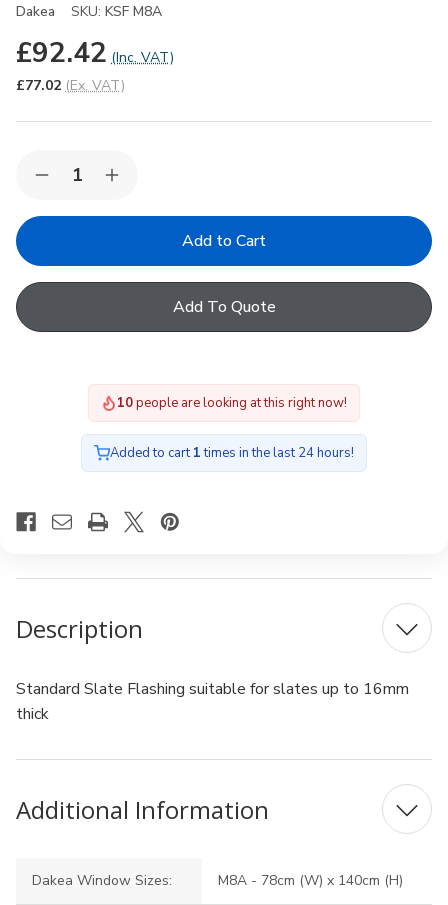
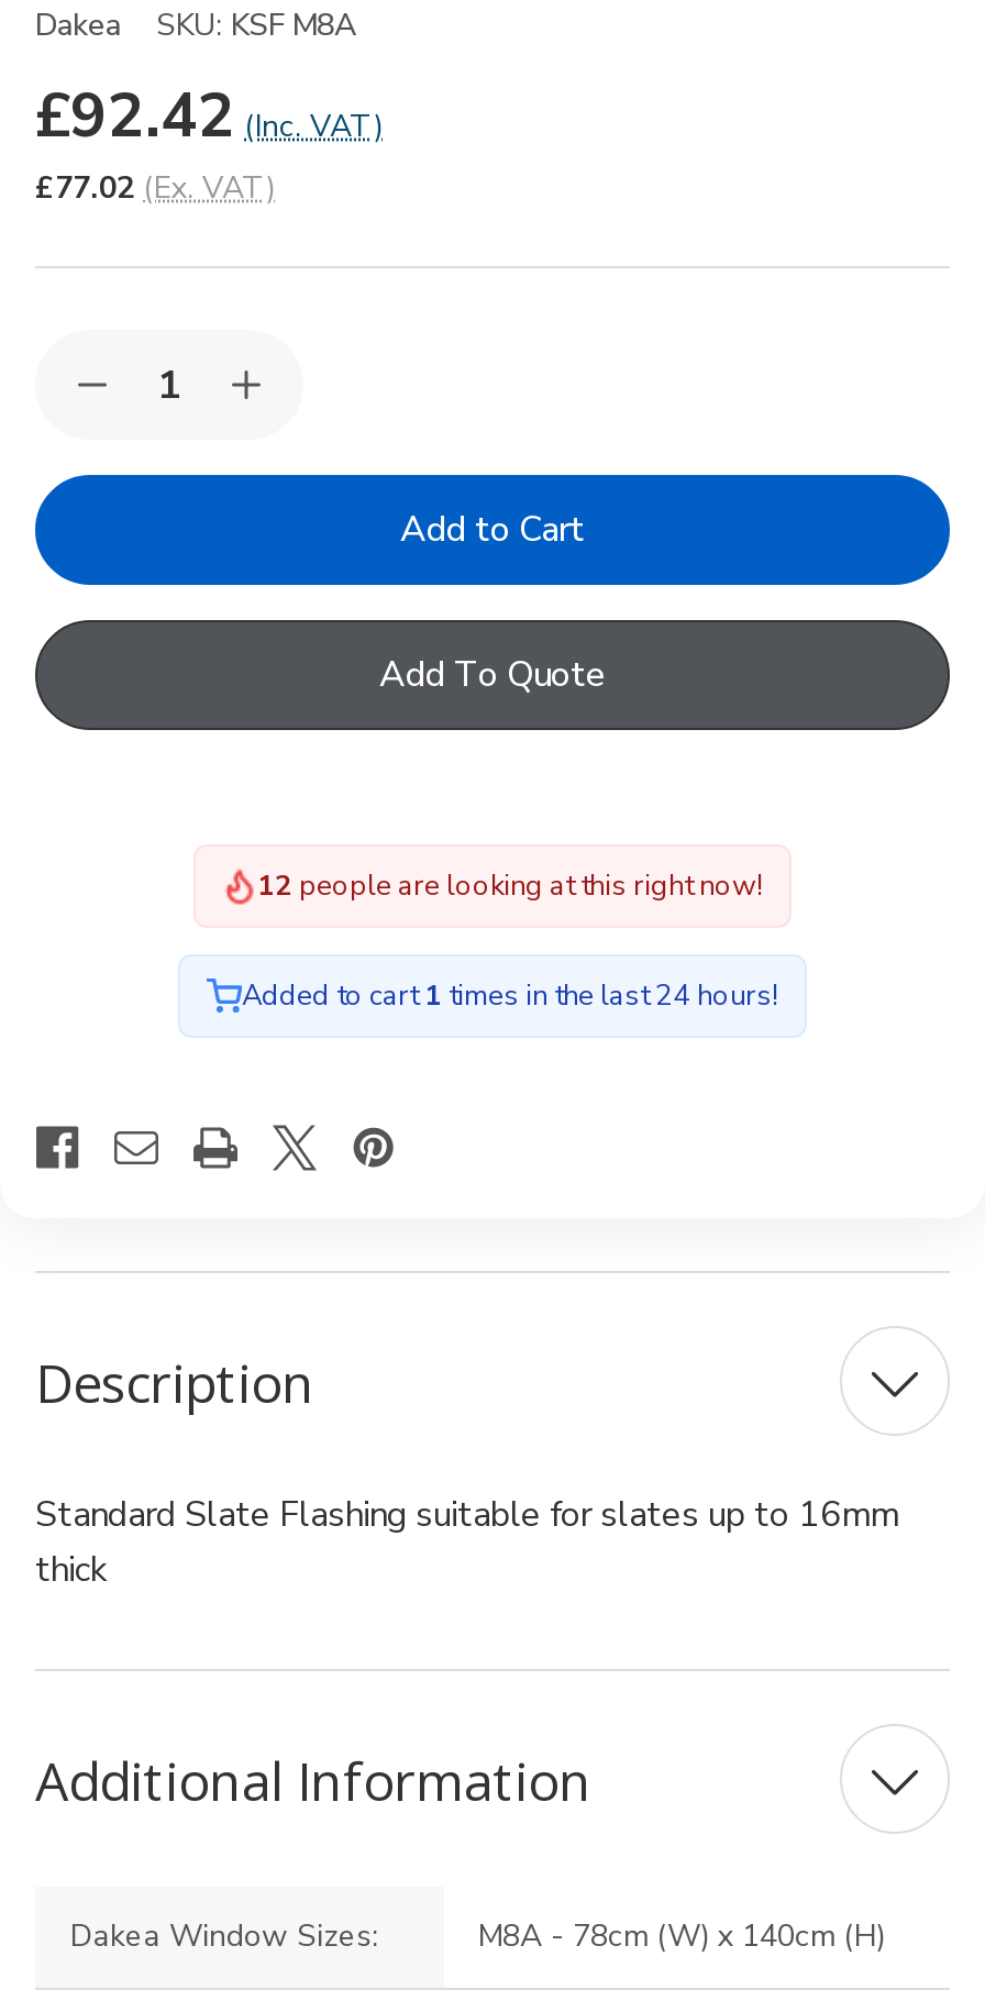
- 10 people are looking at this right now!
+ 12 people are looking at this right now!
